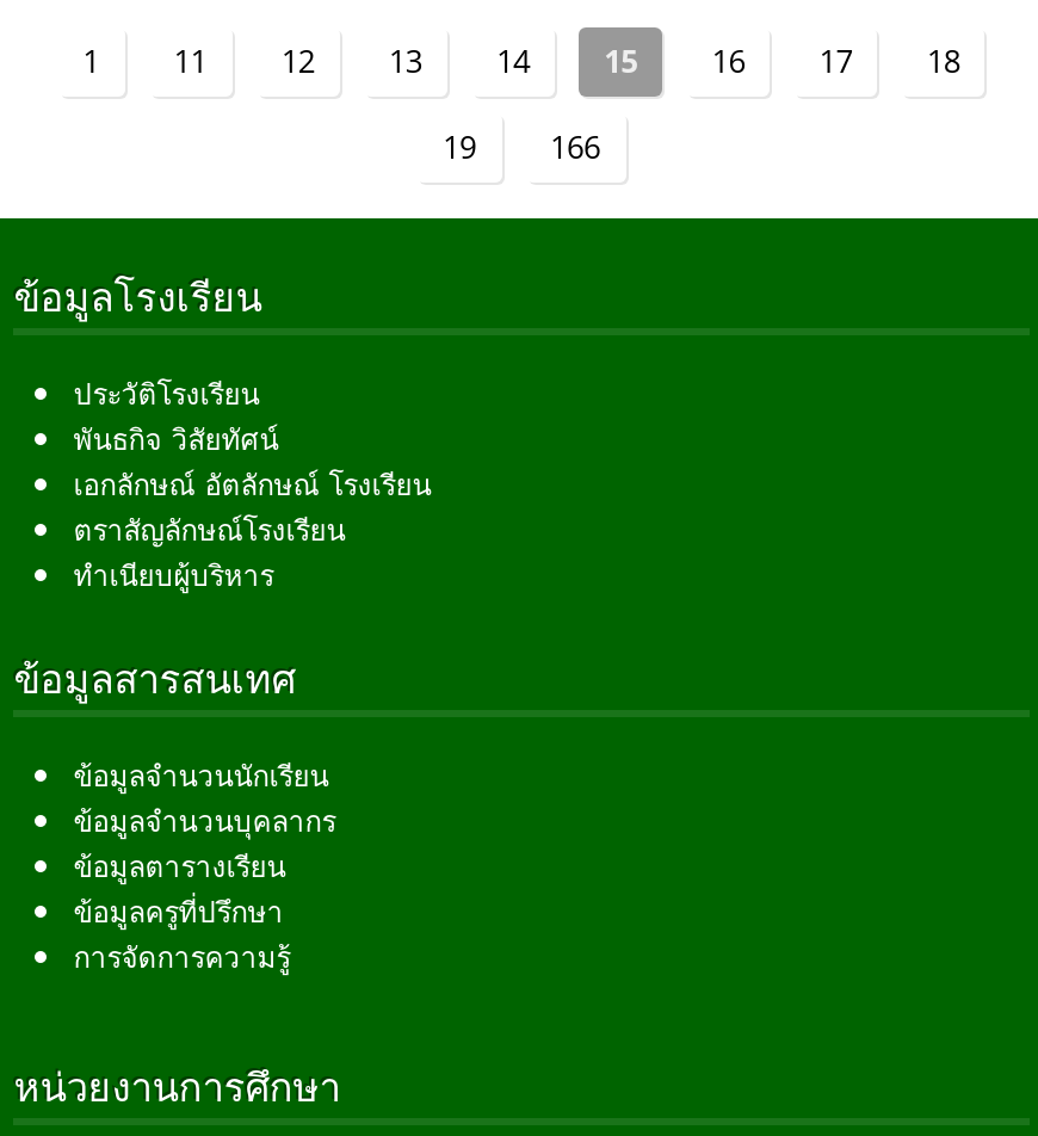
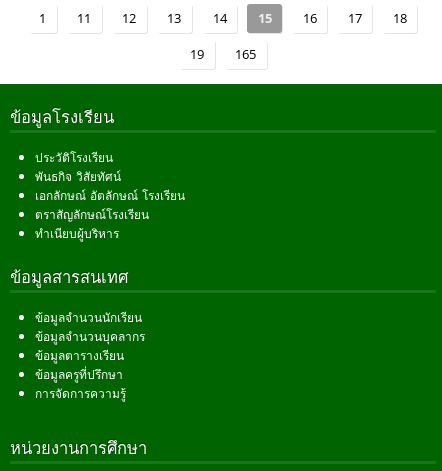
- 19 166
+ 19 165
